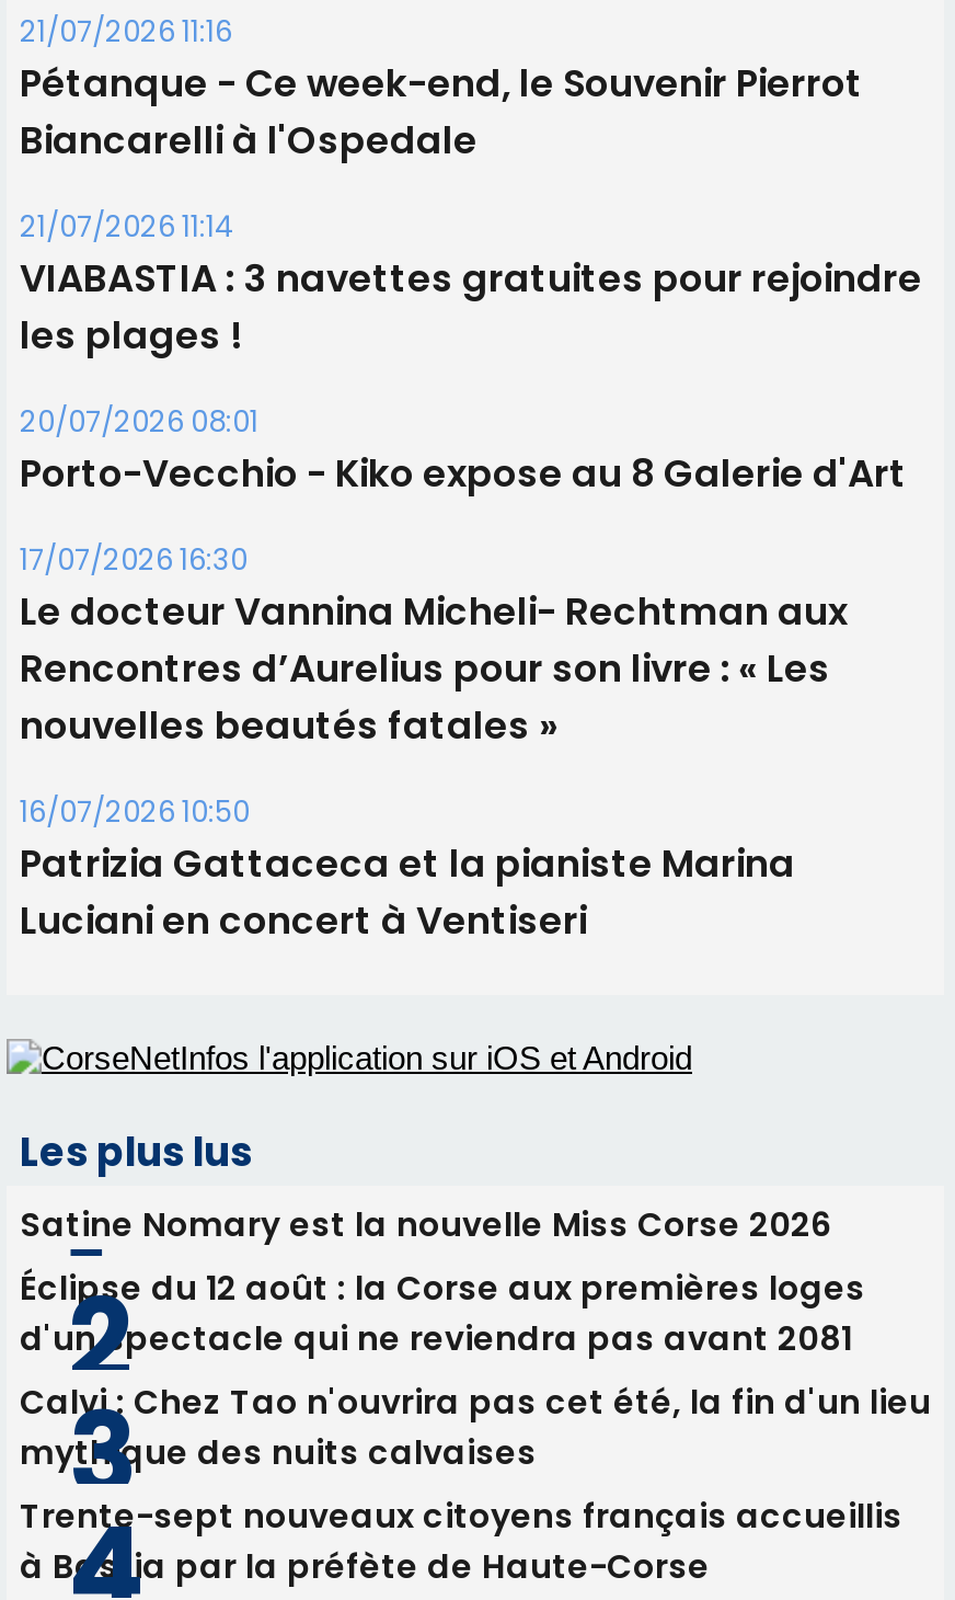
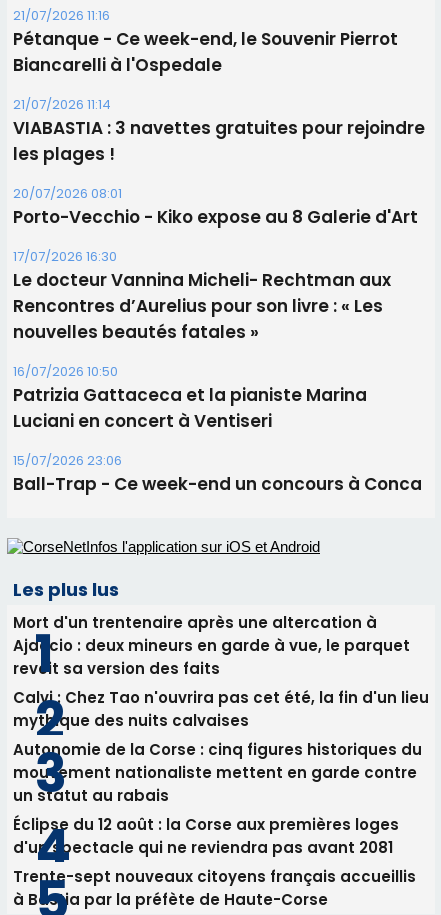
+ 15/07/2026 23:06
+ Ball-Trap - Ce week-end un concours à Conca

- Satine Nomary est la nouvelle Miss Corse 2026
+ Mort d'un trentenaire après une altercation à
+ Ajaccio : deux mineurs en garde à vue, le parquet
+ revoit sa version des faits

moved down: Éclipse du 12 août : la Corse aux premières loges | d'un spectacle qui ne reviendra pas avant 2081

+ Autonomie de la Corse : cinq figures historiques du
+ mouvement nationaliste mettent en garde contre
+ un statut au rabais
